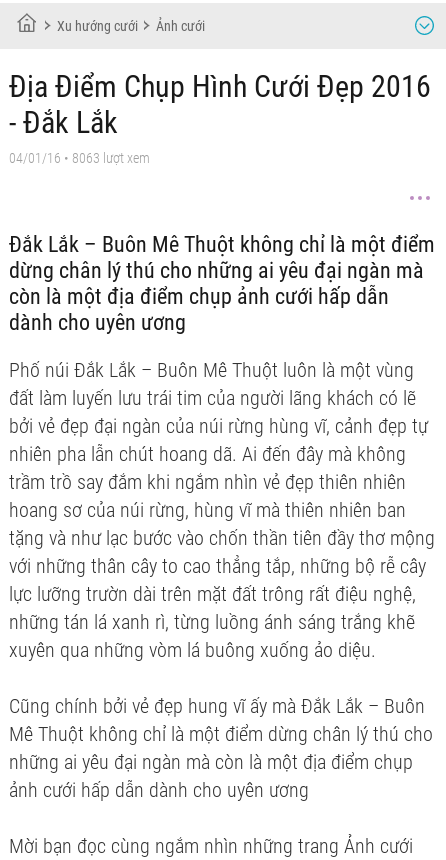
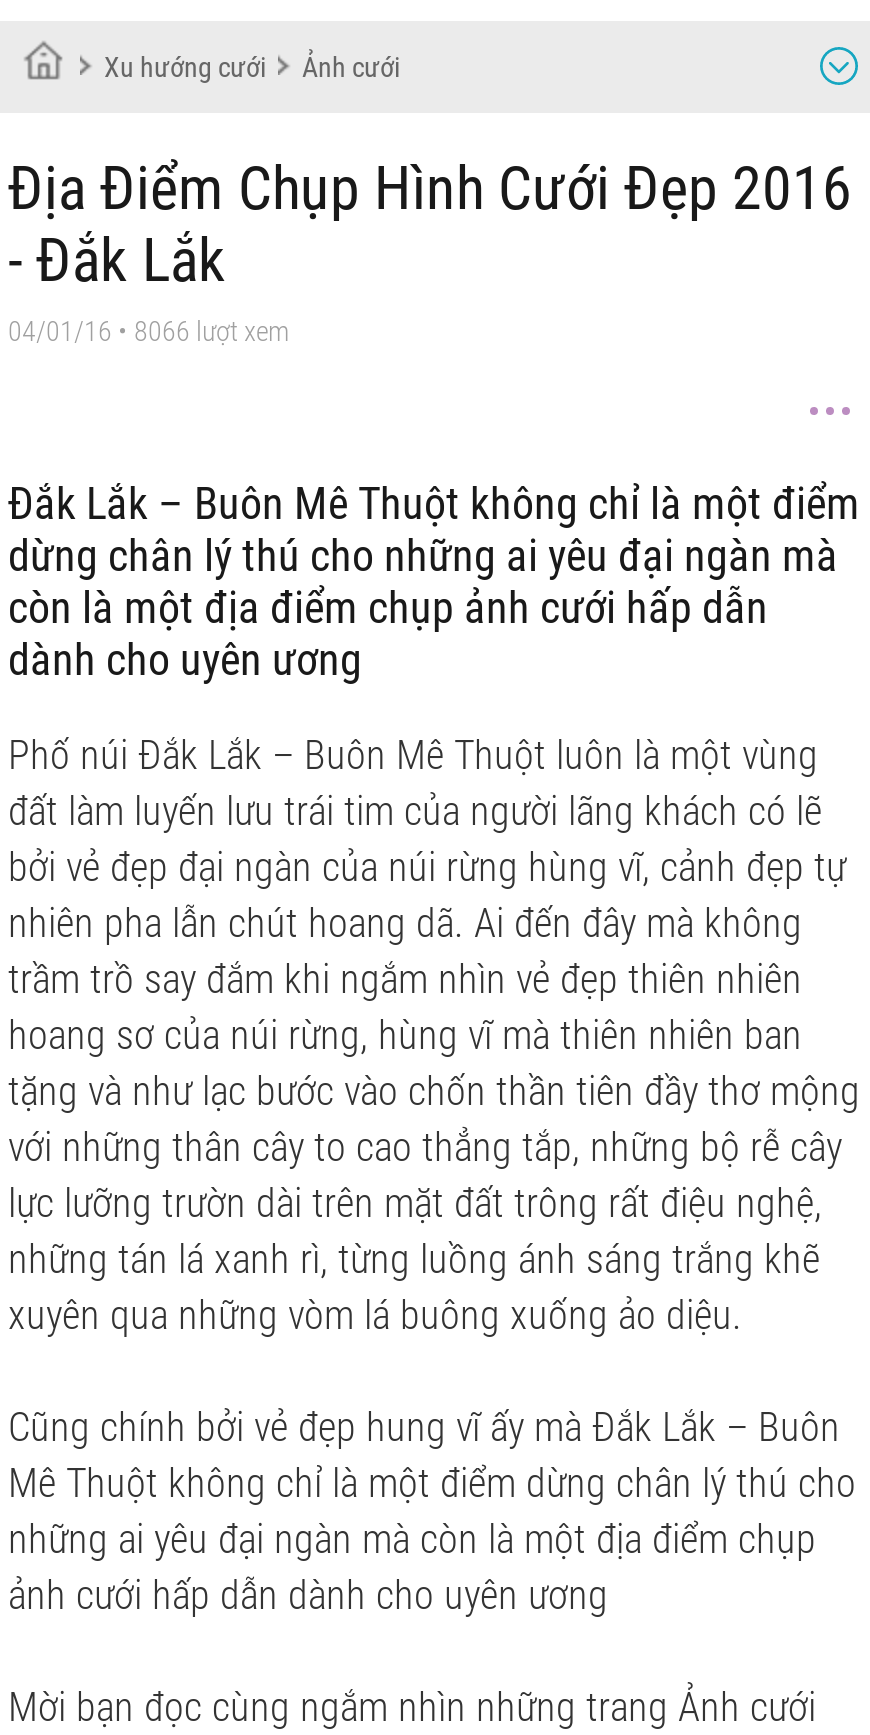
- 04/01/16 • 8063 lượt xem
+ 04/01/16 • 8066 lượt xem
